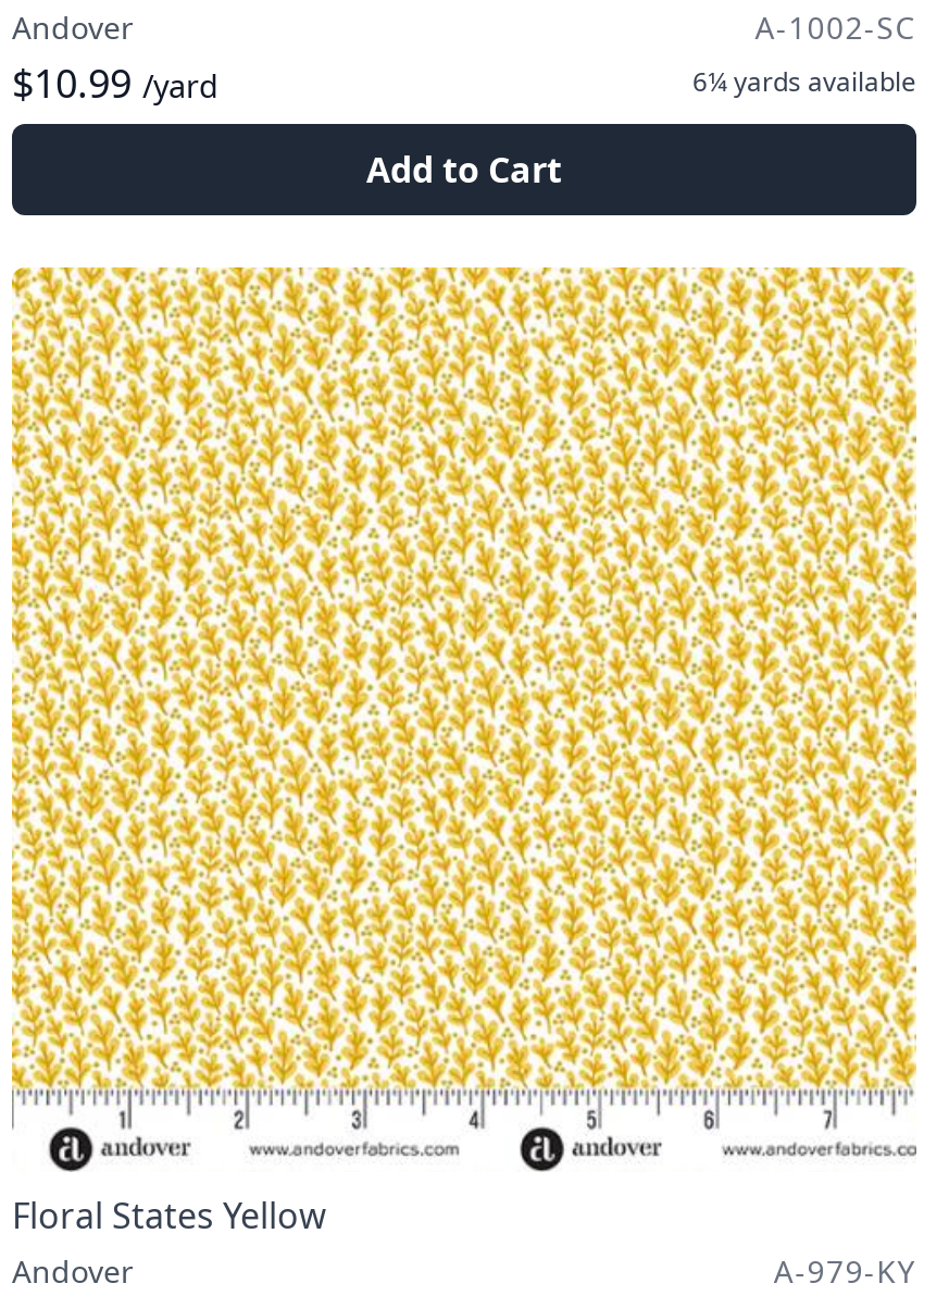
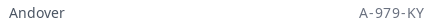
- A-1002-SC
- $10.99 /yard
- 6¼ yards available
- Add to Cart

- [image]
- Floral States Yellow
- Andover
